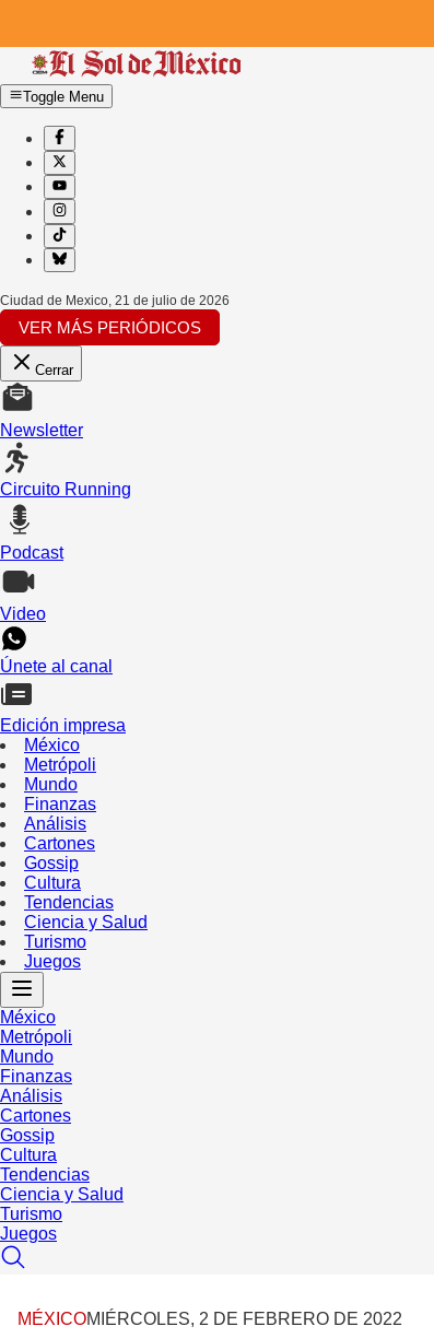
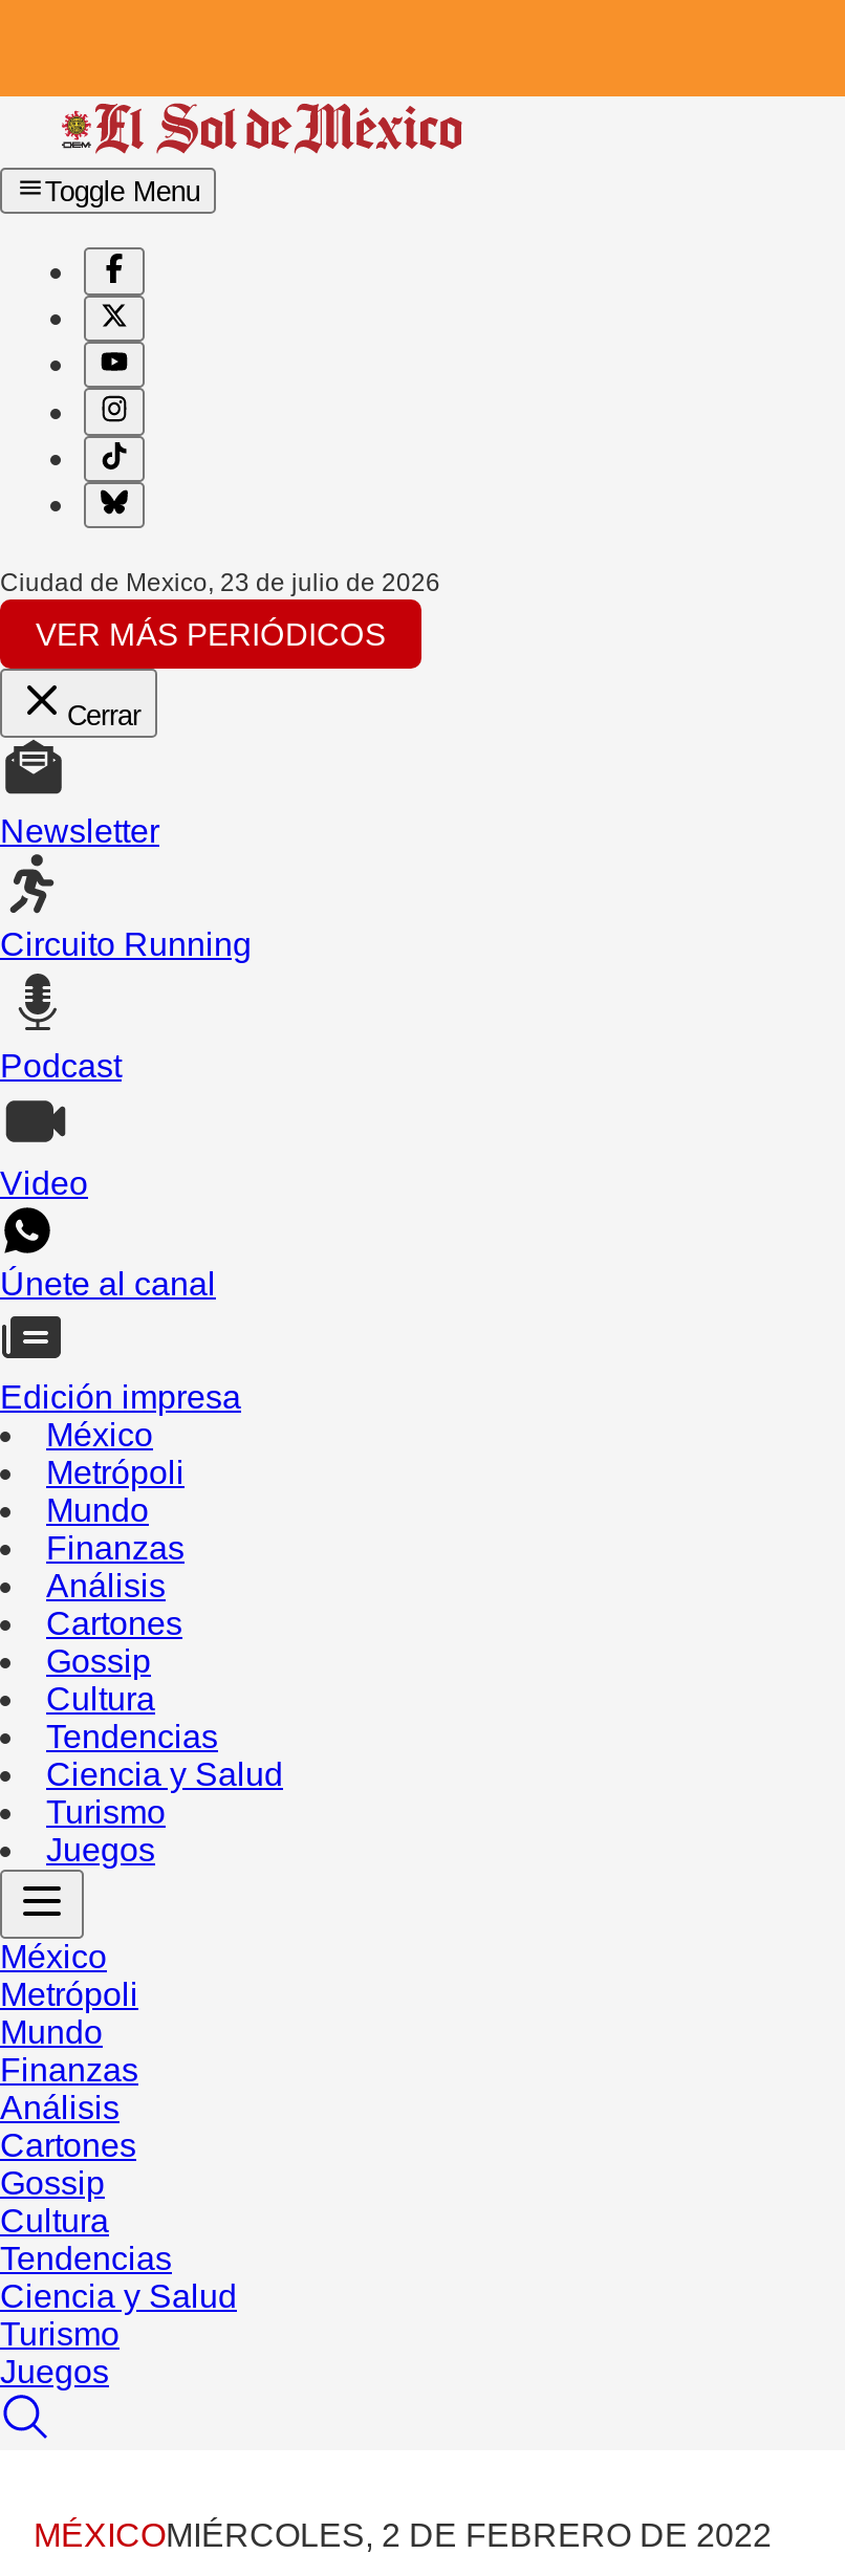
- Ciudad de Mexico, 21 de julio de 2026
+ Ciudad de Mexico, 23 de julio de 2026
